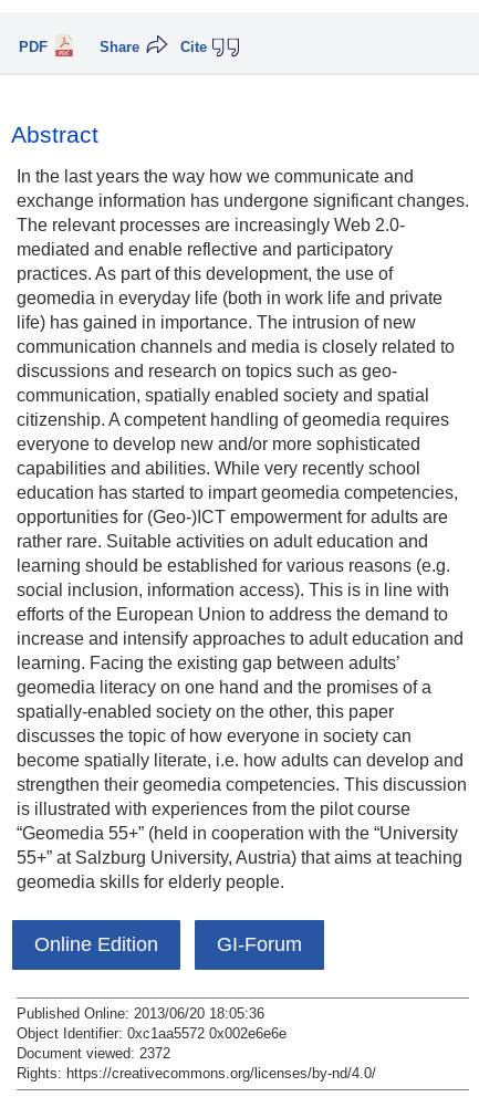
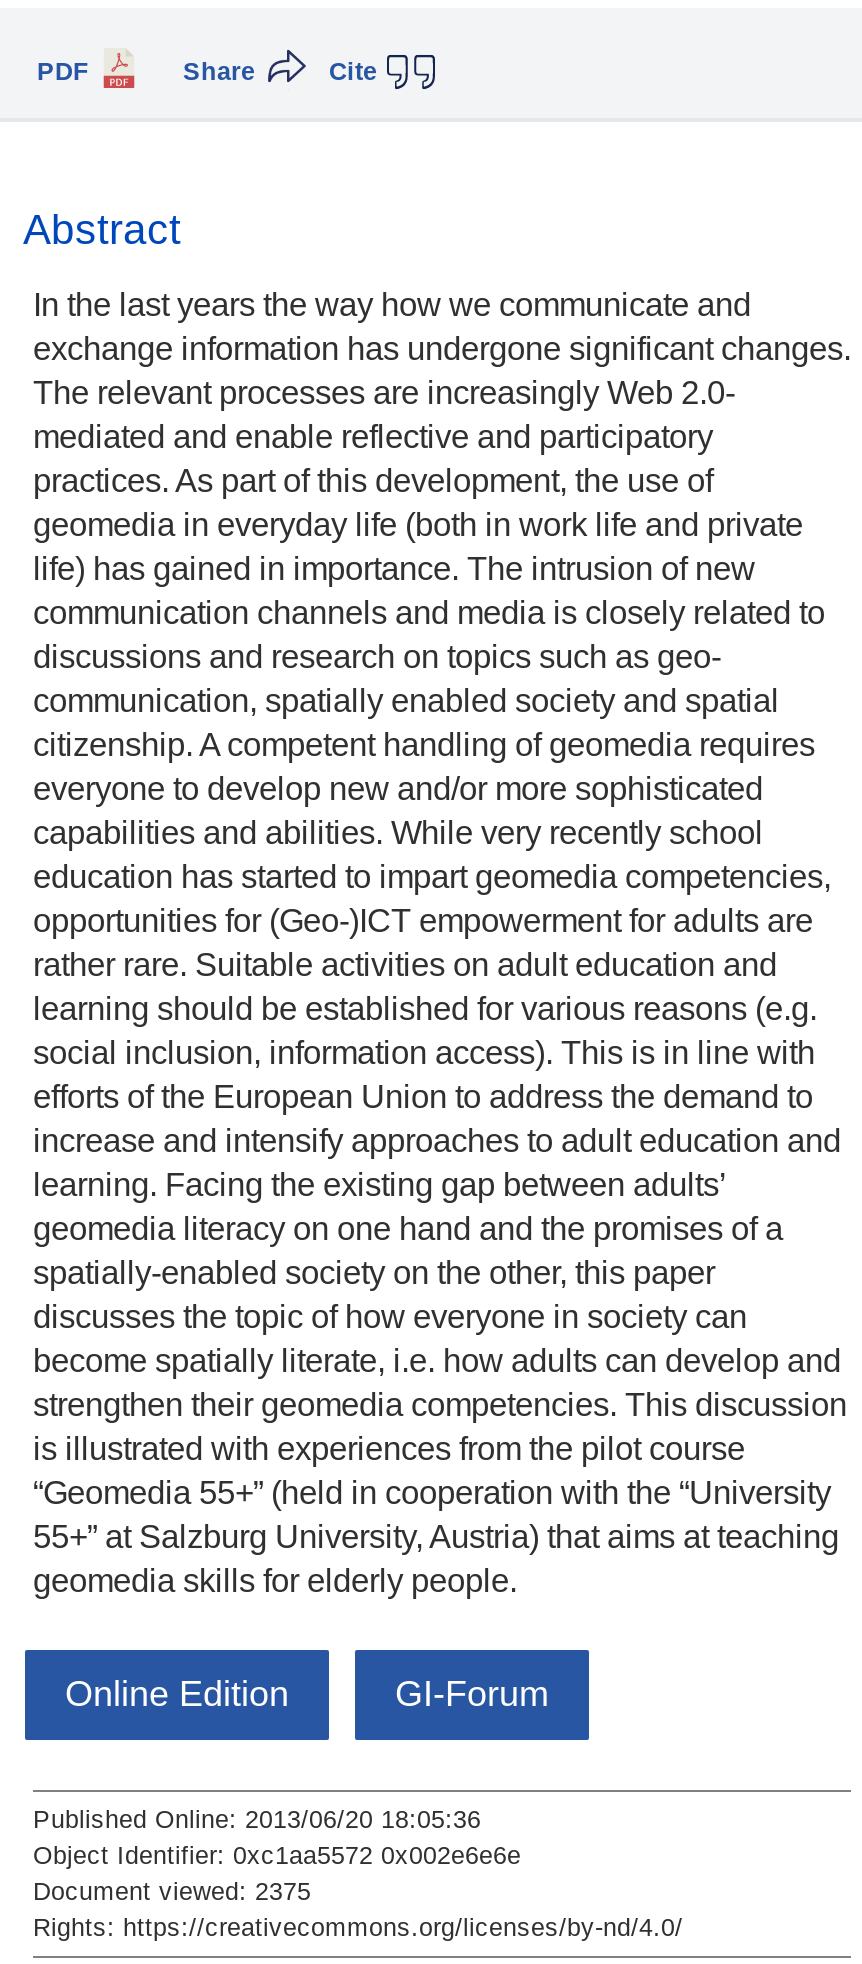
- Document viewed: 2372
+ Document viewed: 2375
